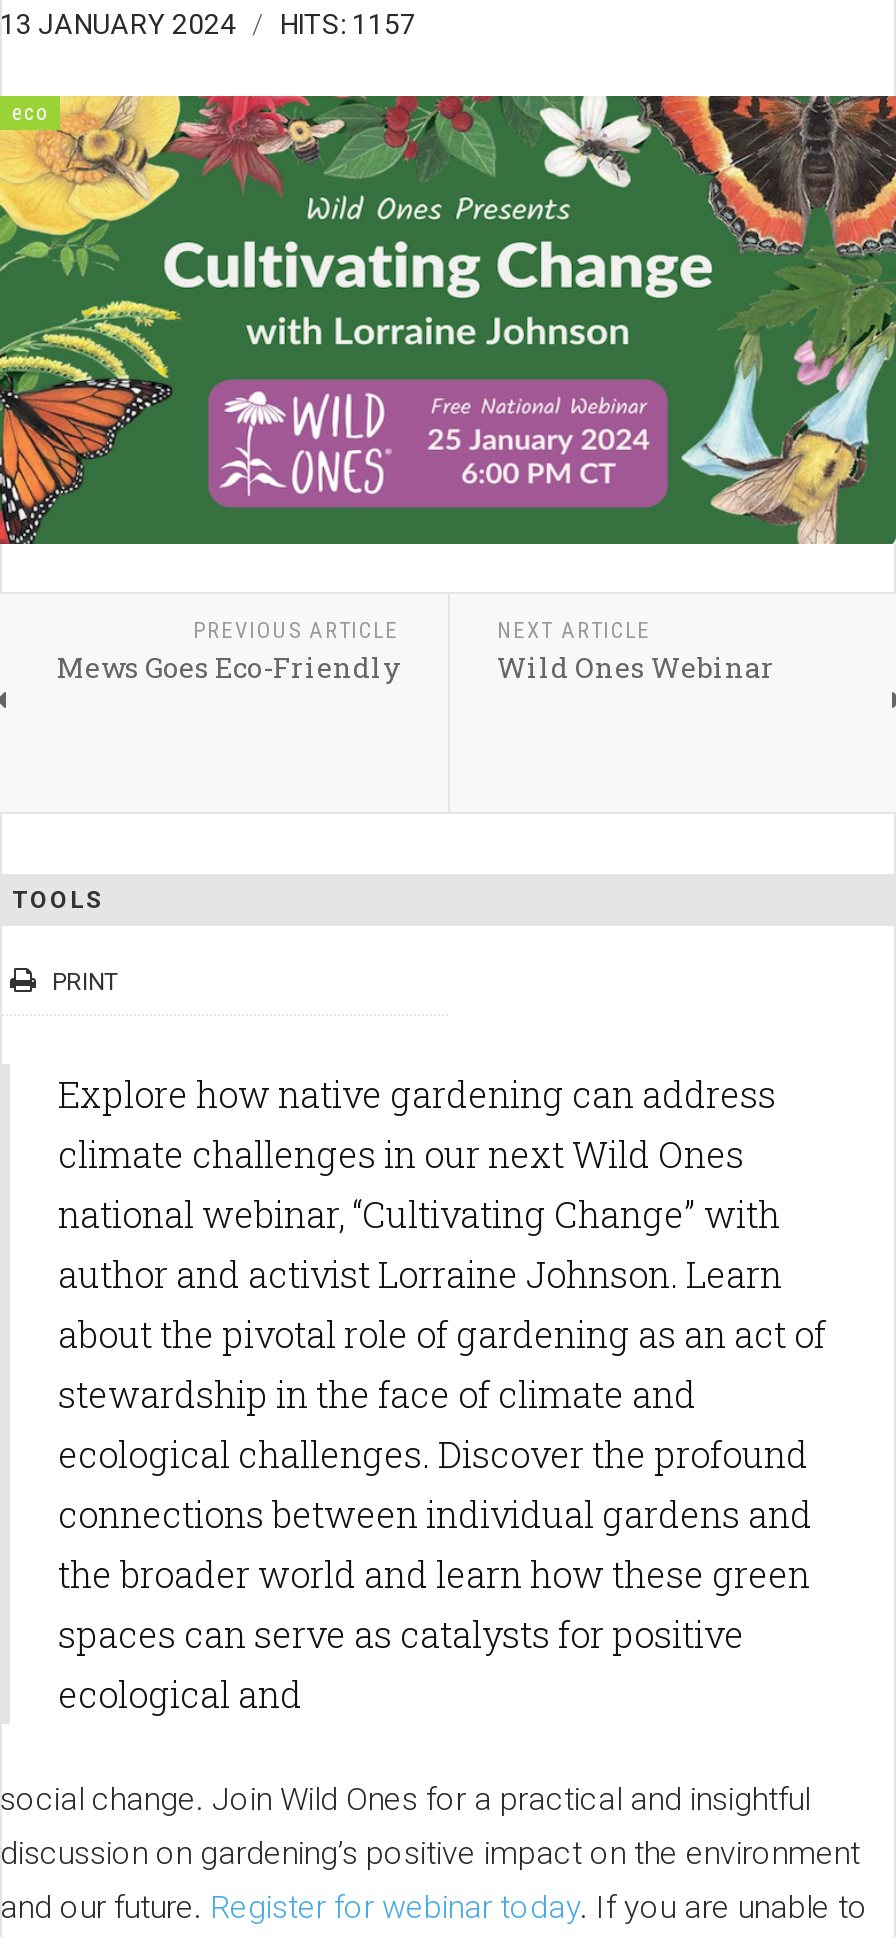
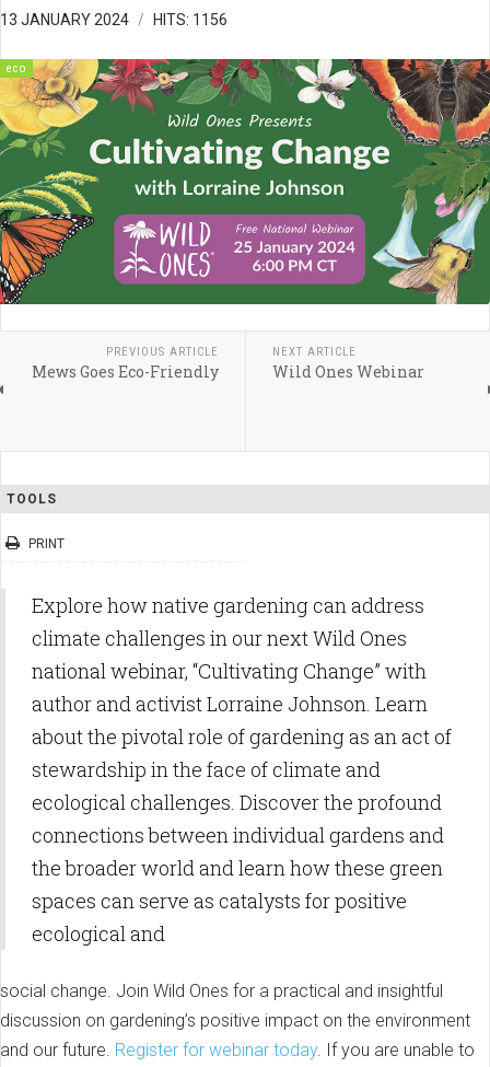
- 13 JANUARY 2024 HITS: 1157
+ 13 JANUARY 2024 HITS: 1156
